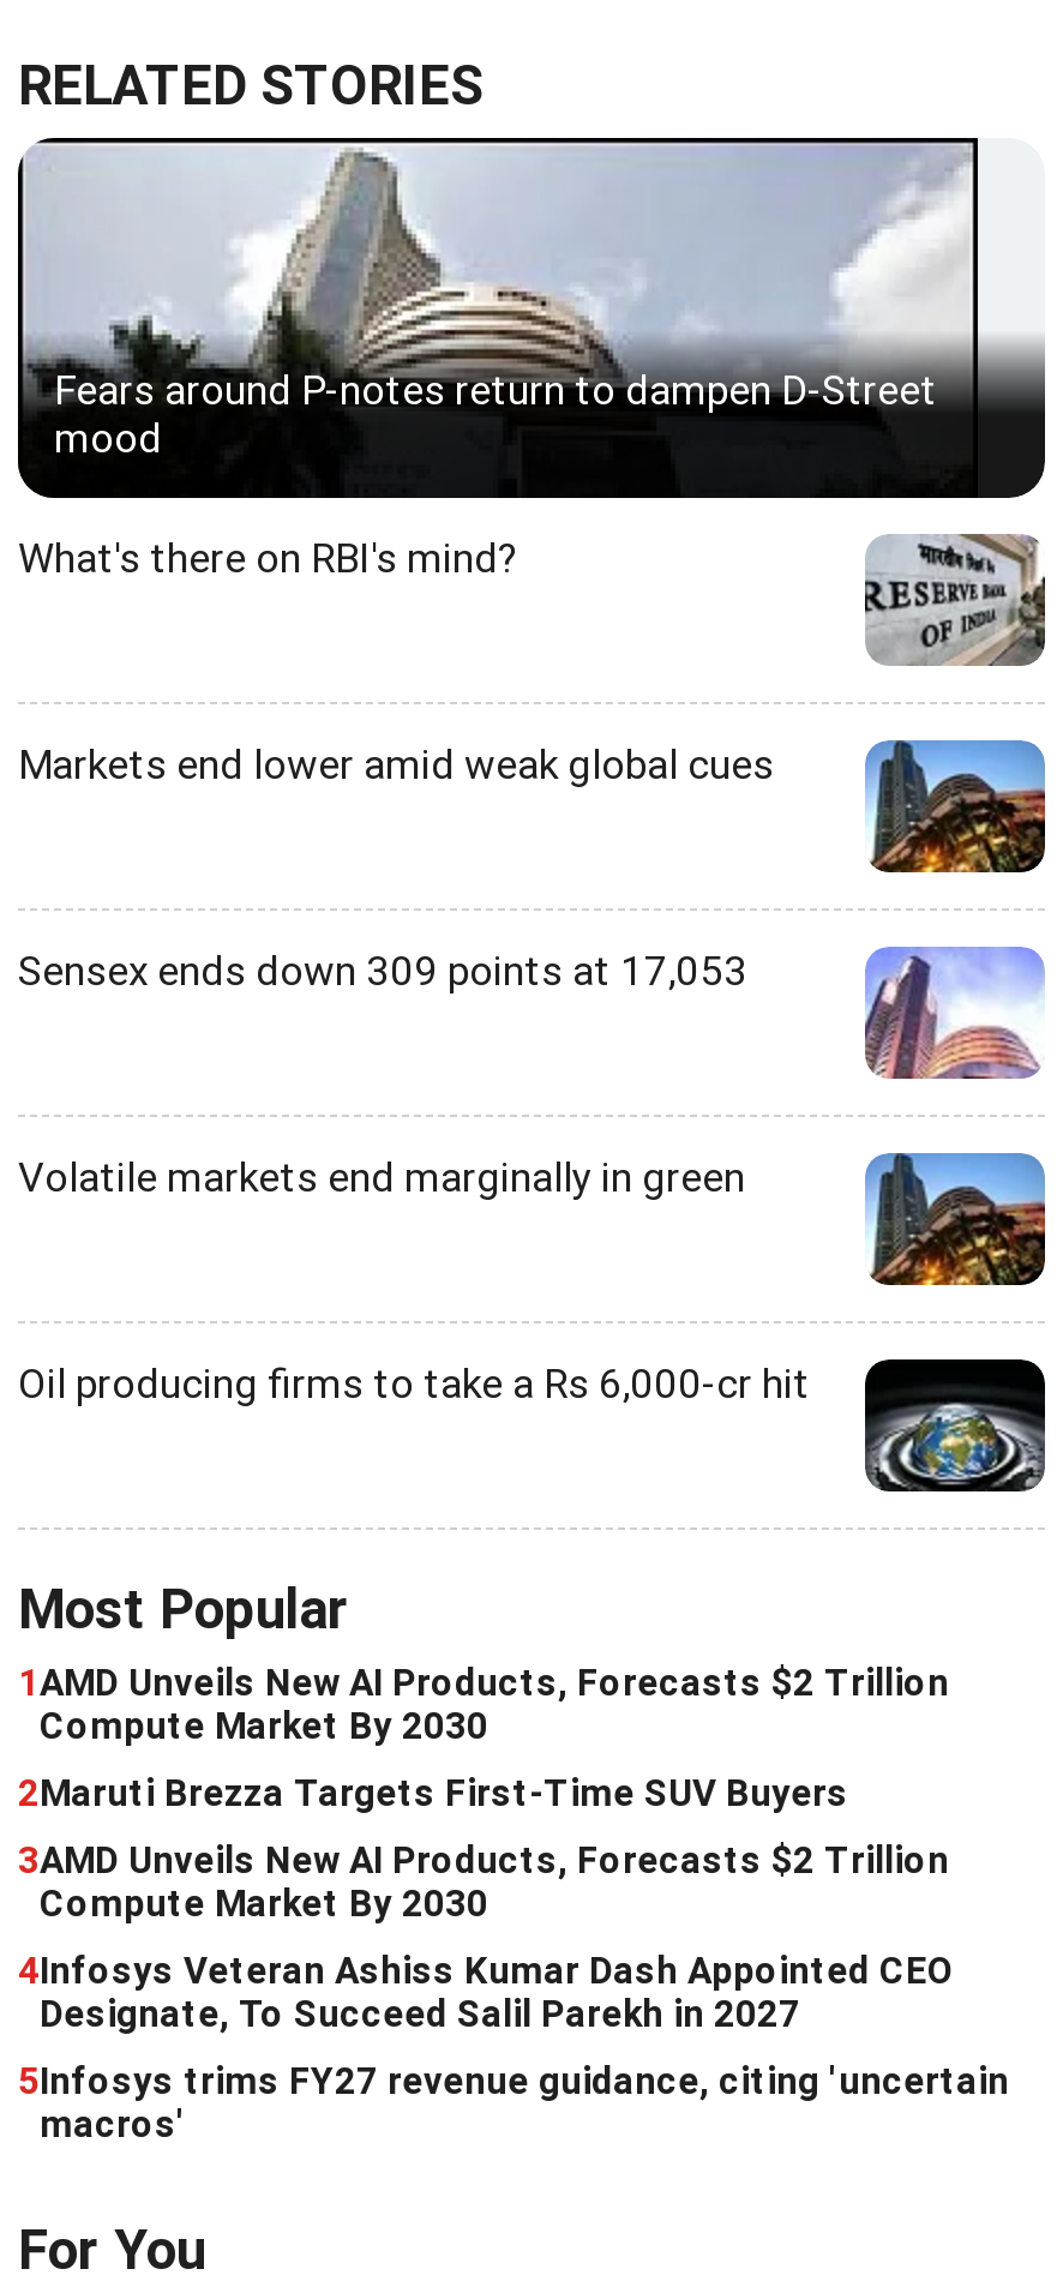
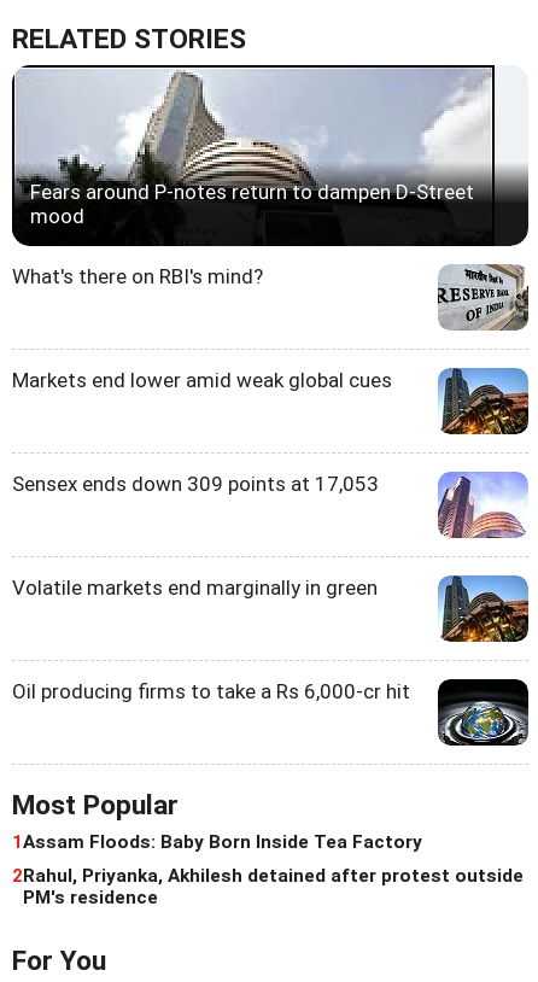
- 1 AMD Unveils New AI Products, Forecasts $2 Trillion
- Compute Market By 2030
- 2Maruti Brezza Targets First-Time SUV Buyers
- 3AMD Unveils New AI Products, Forecasts $2 Trillion
- Compute Market By 2030
- 4Infosys Veteran Ashiss Kumar Dash Appointed CEO
- Designate, To Succeed Salil Parekh in 2027
- 5Infosys trims FY27 revenue guidance, citing 'uncertain
- macros'
+ 1Assam Floods: Baby Born Inside Tea Factory
+ 2Rahul, Priyanka, Akhilesh detained after protest outside
+ PM's residence
